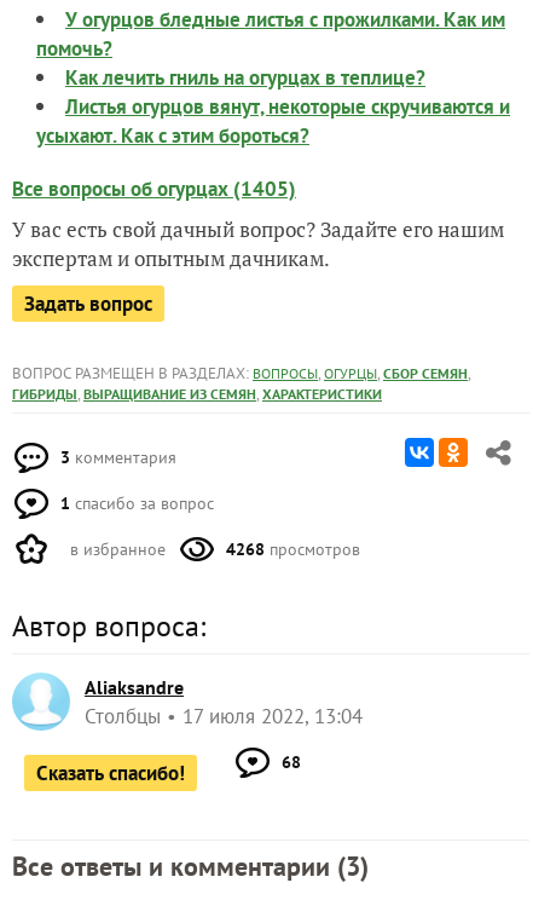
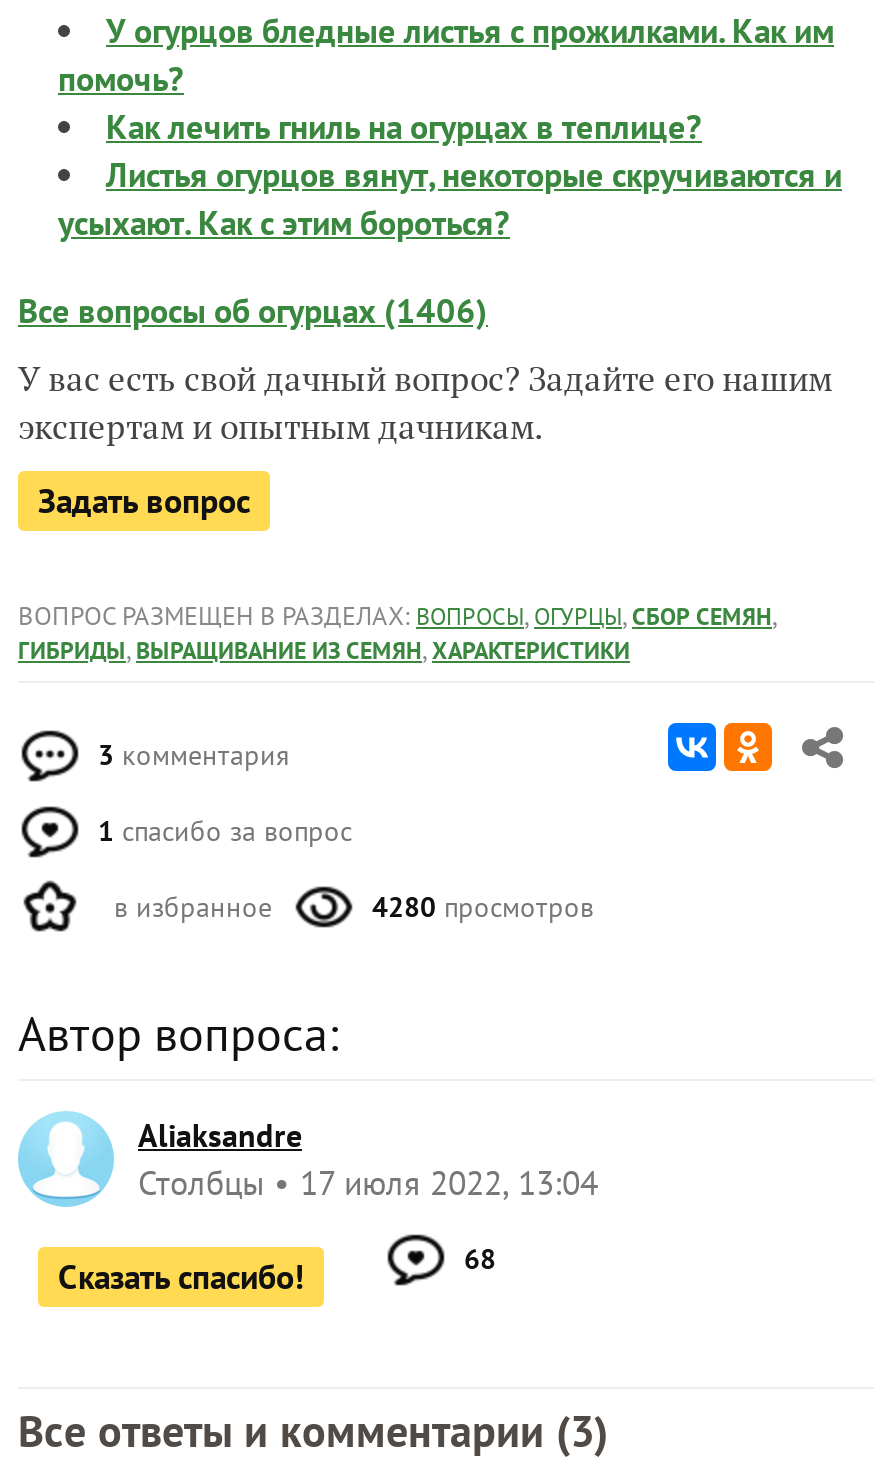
- Все вопросы об огурцах (1405)
+ Все вопросы об огурцах (1406)

- 4268 просмотров
+ 4280 просмотров
